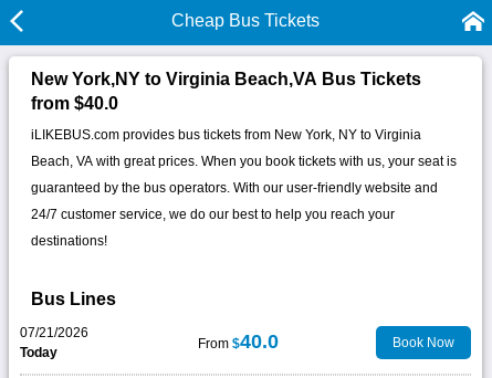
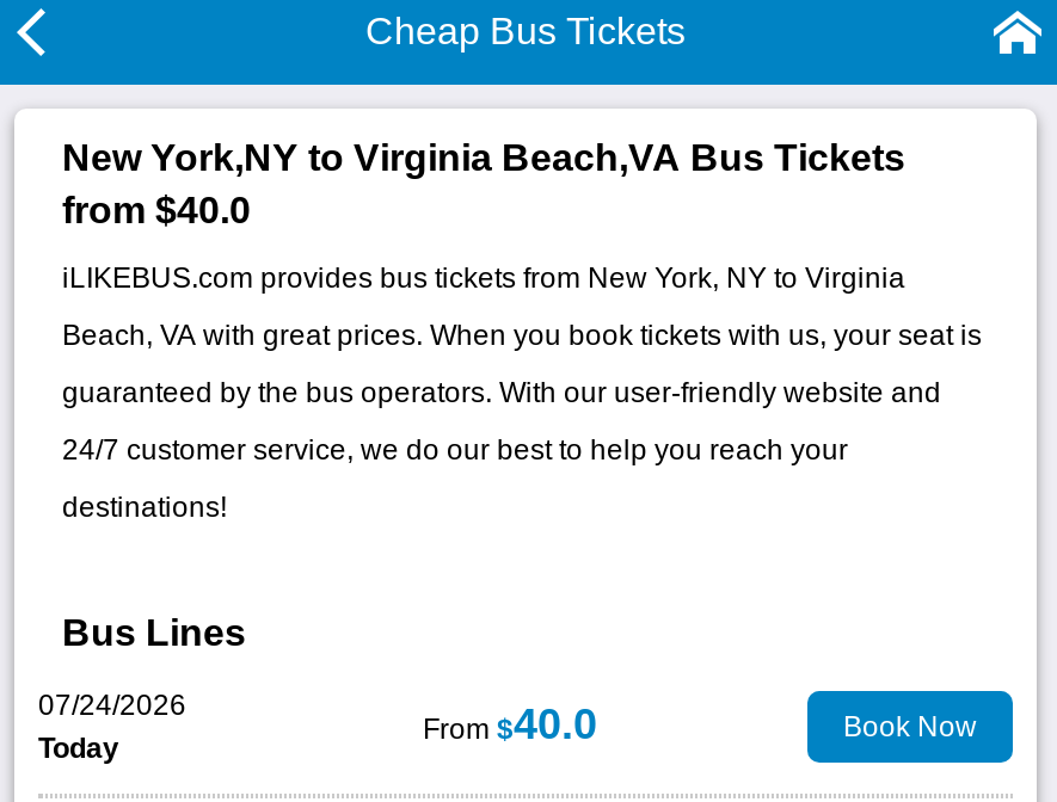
- 07/21/2026
+ 07/24/2026
